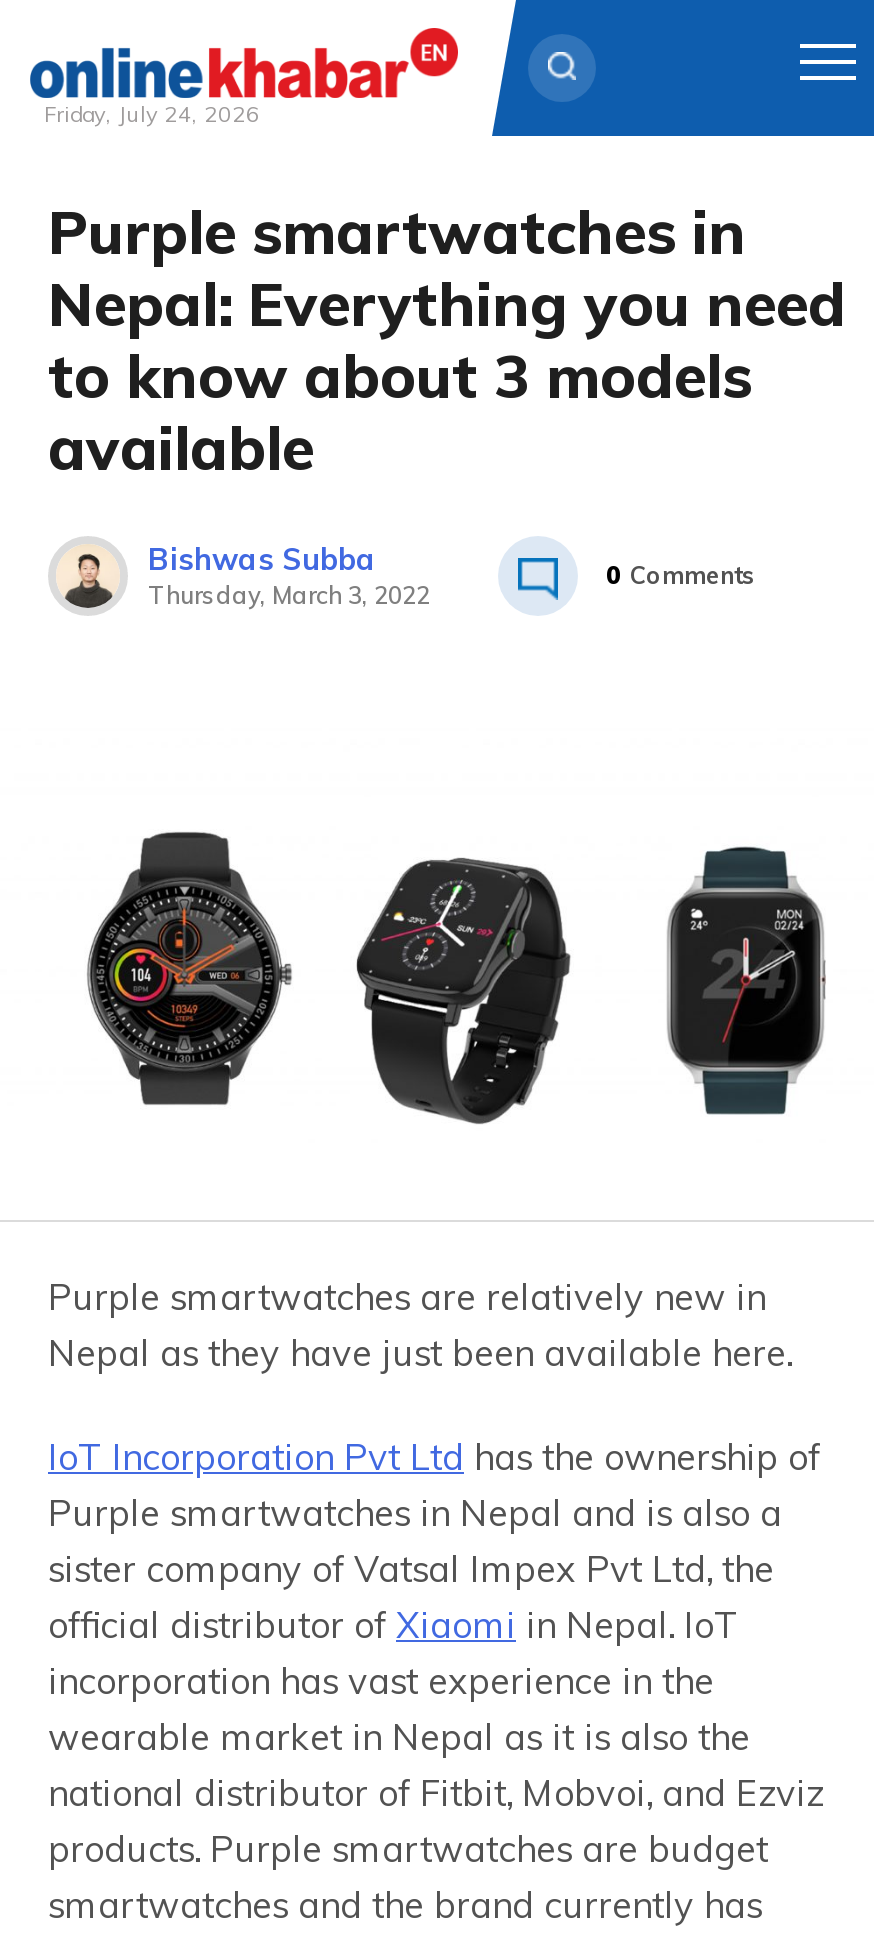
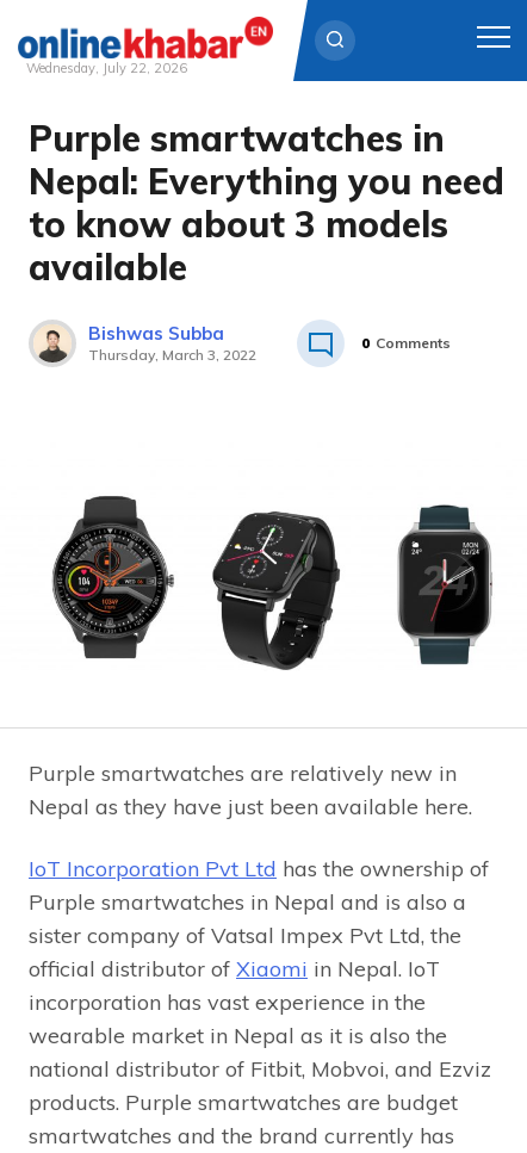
- Friday, July 24, 2026
+ Wednesday, July 22, 2026
